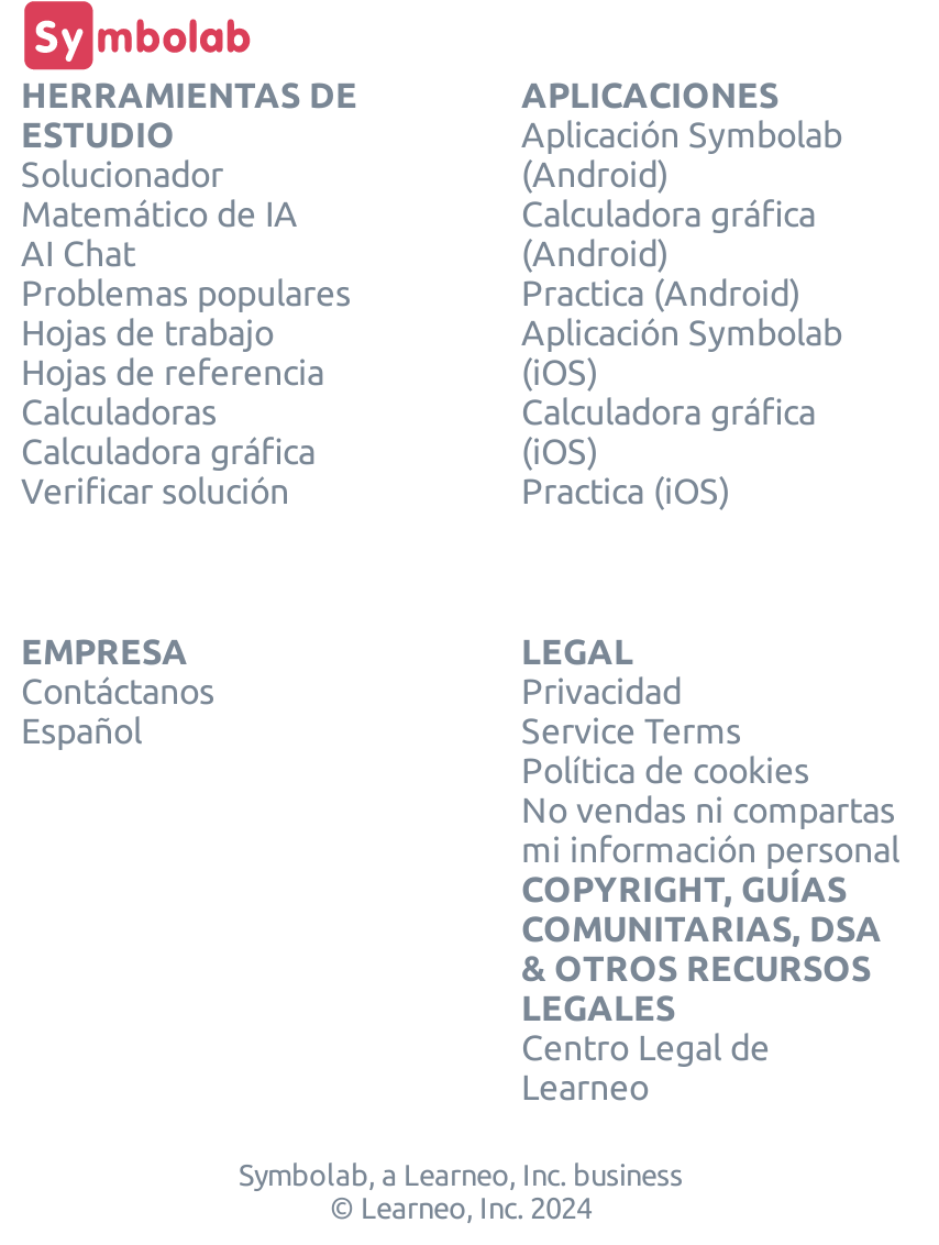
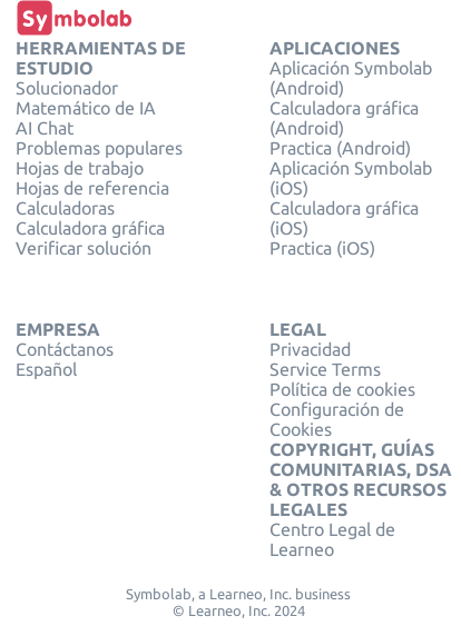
- No vendas ni compartas
- mi información personal
+ Configuración de
+ Cookies
